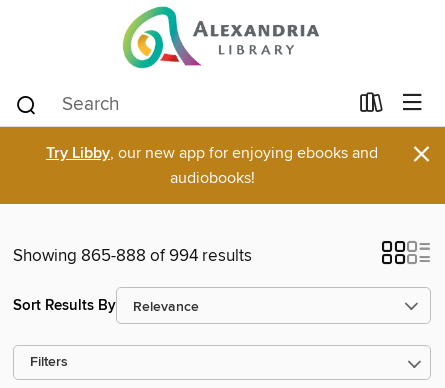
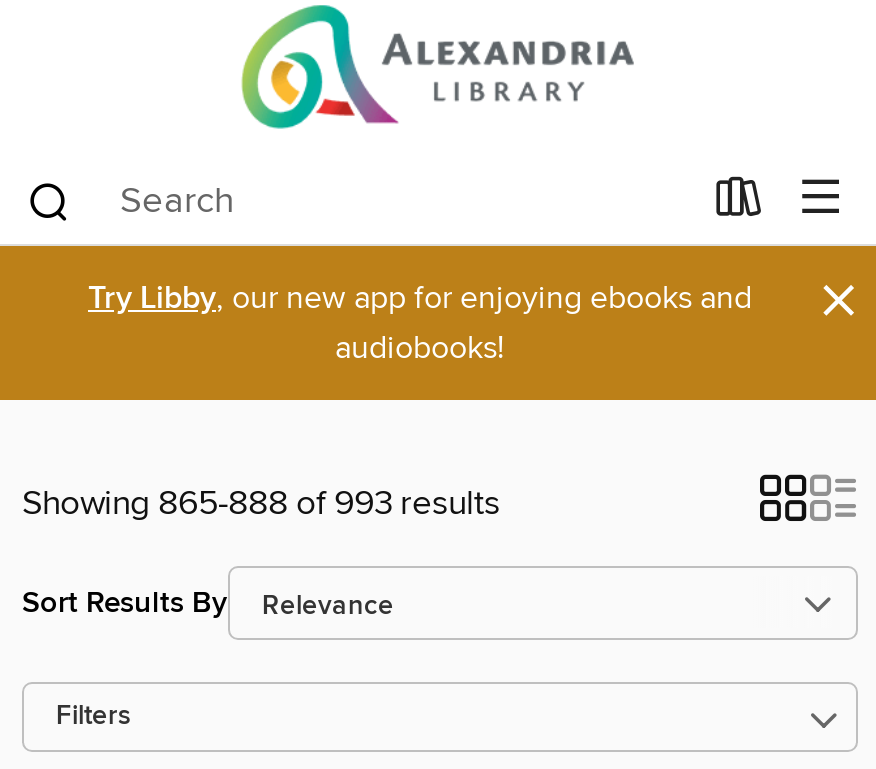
- Showing 865-888 of 994 results
+ Showing 865-888 of 993 results
